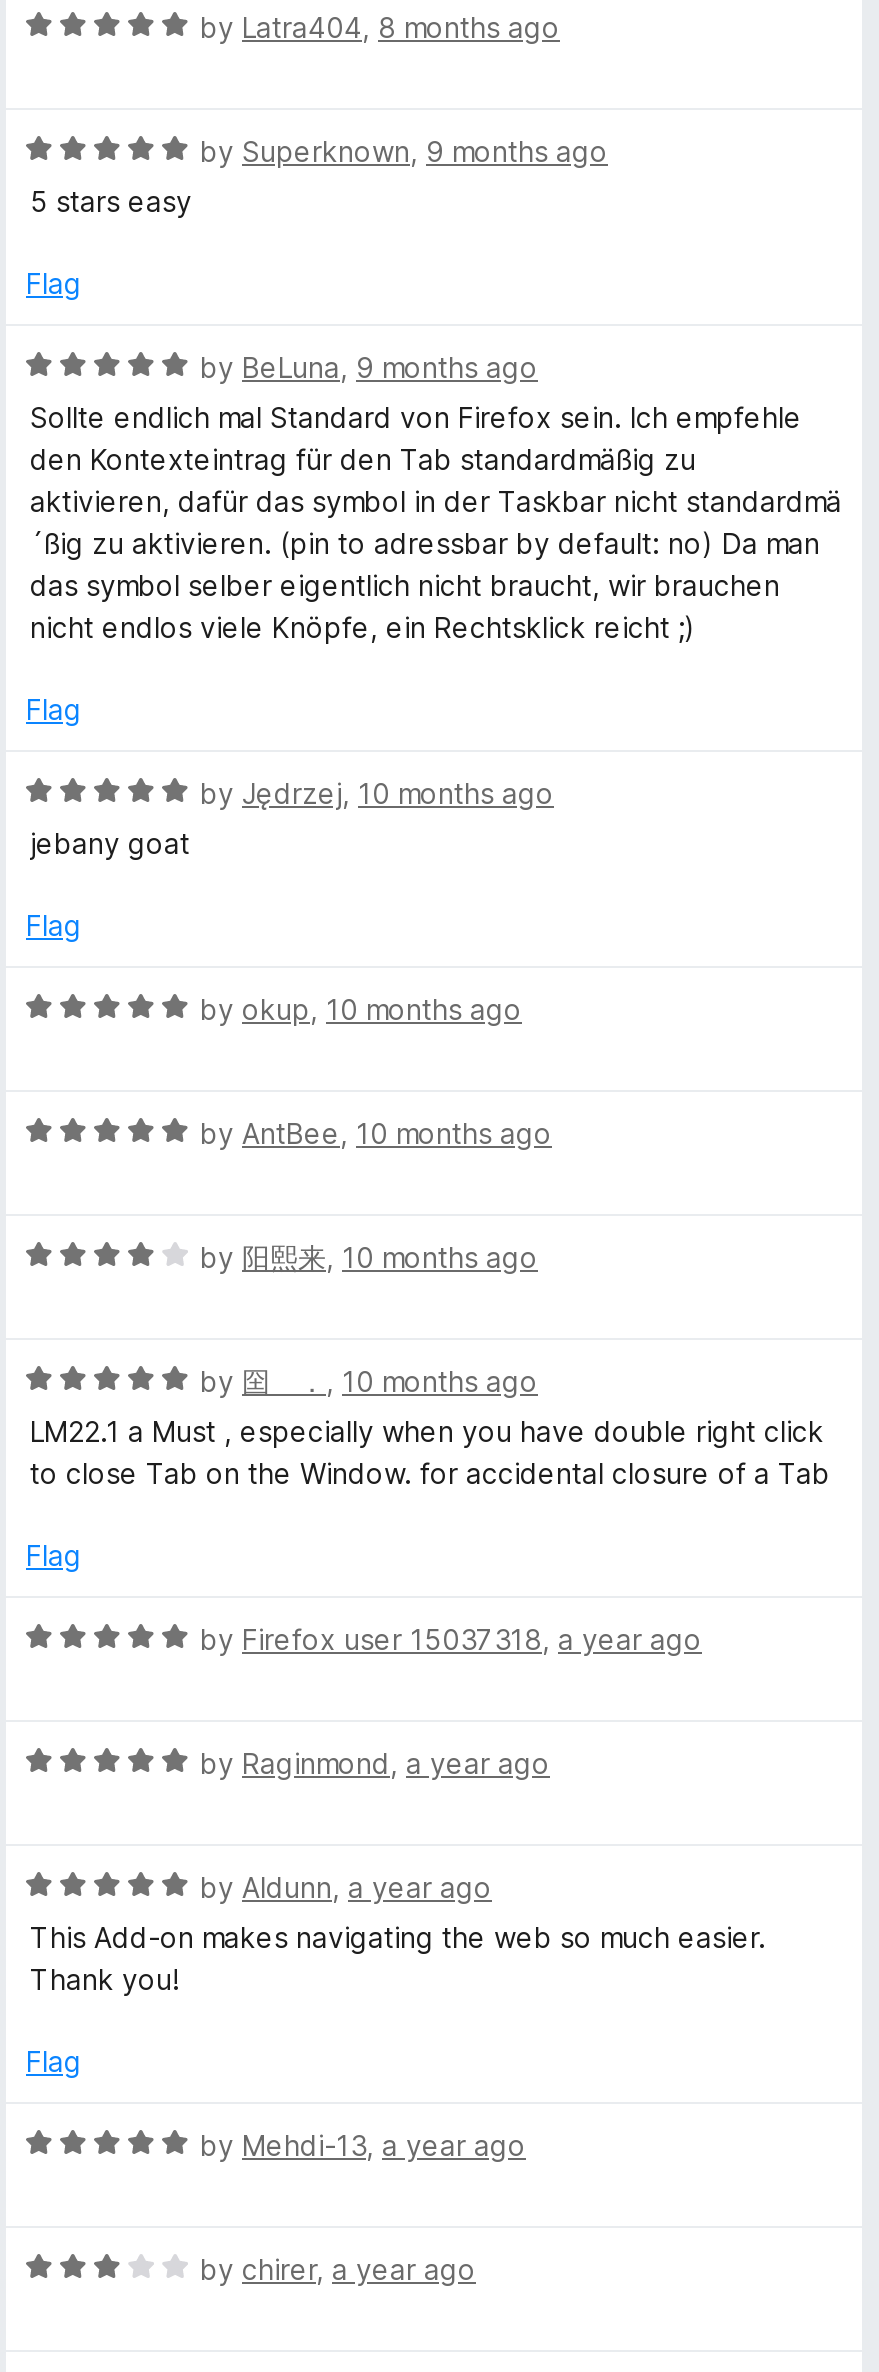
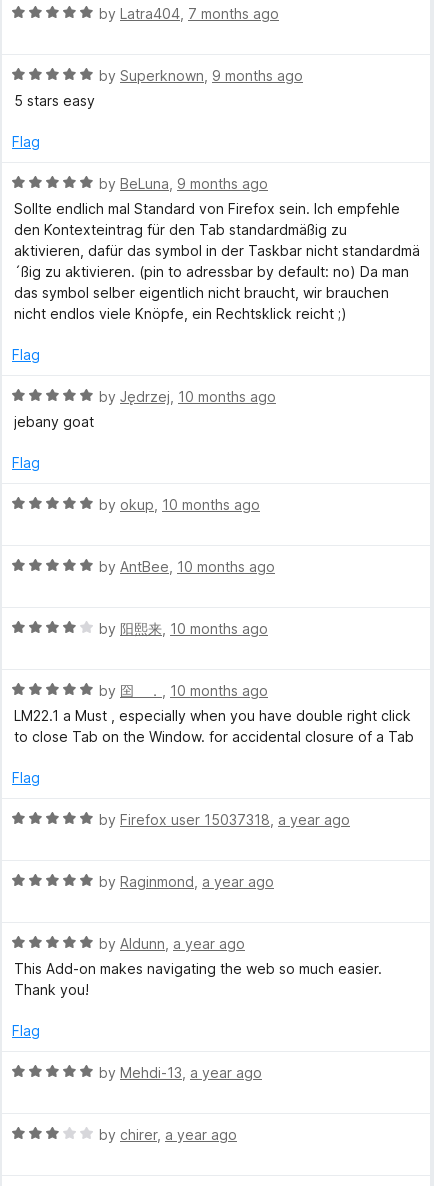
- by Latra404, 8 months ago
+ by Latra404, 7 months ago
